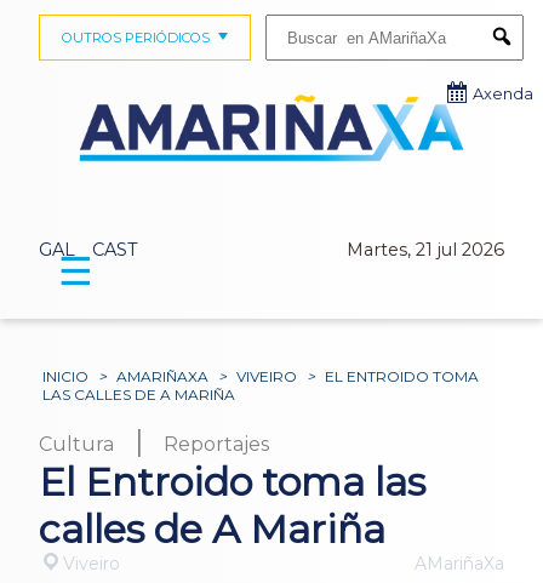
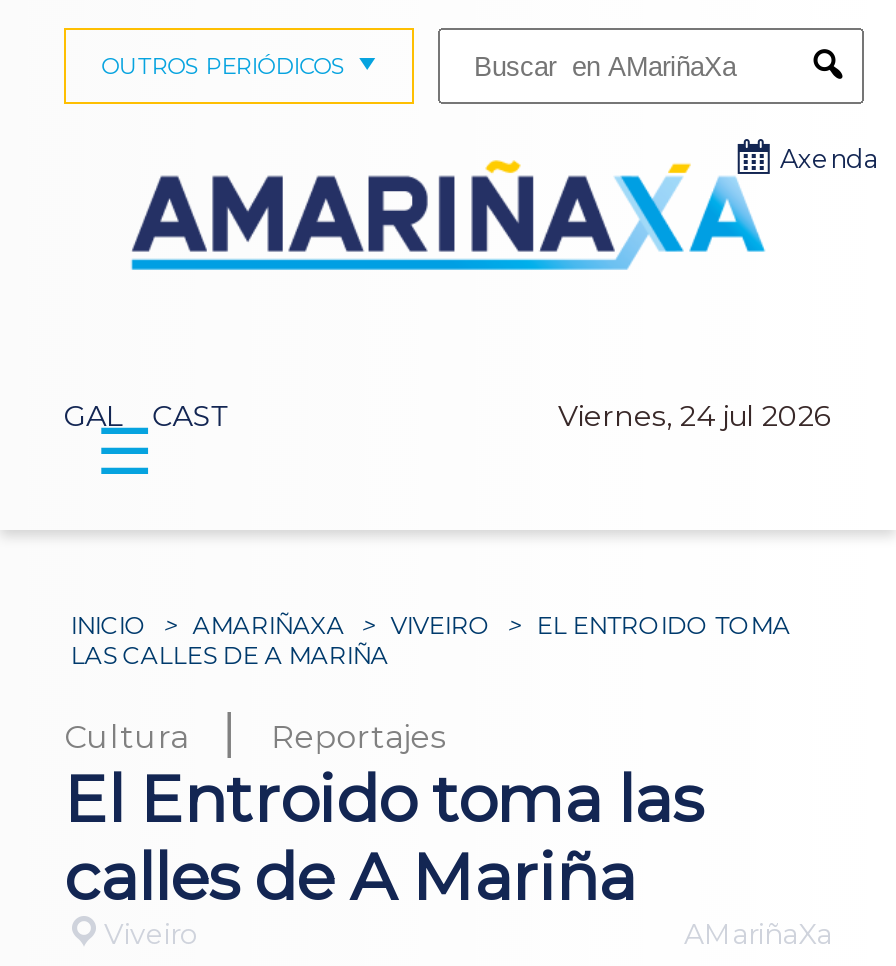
- Martes, 21 jul 2026
+ Viernes, 24 jul 2026
